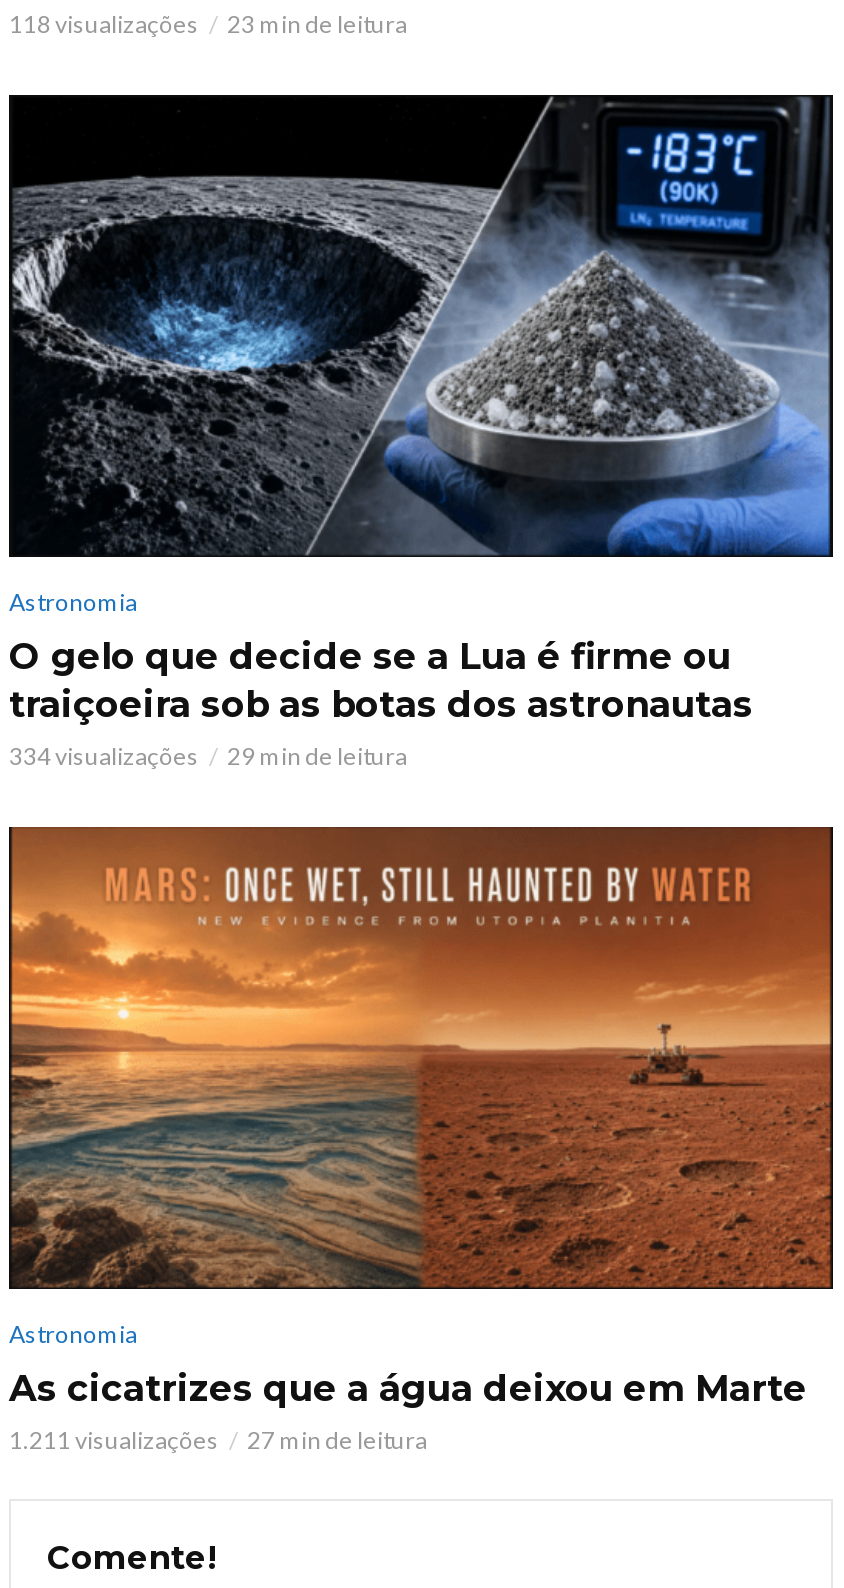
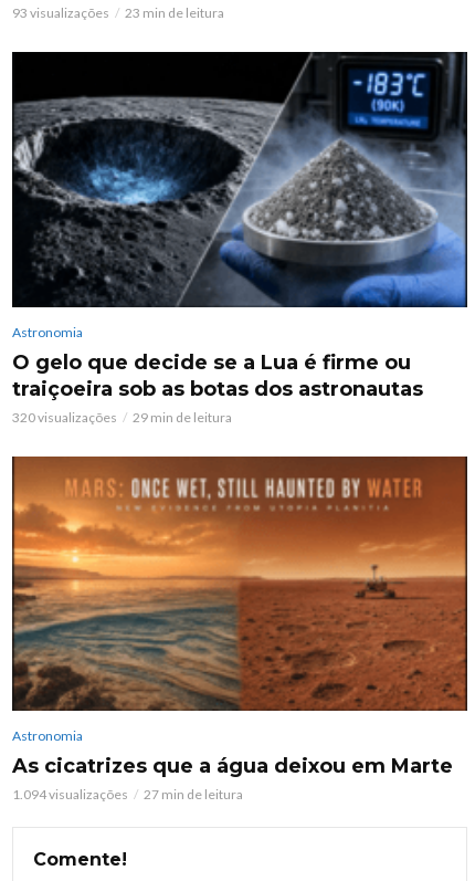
- 118 visualizações
+ 93 visualizações

- 334 visualizações
+ 320 visualizações

- 1.211 visualizações
+ 1.094 visualizações
